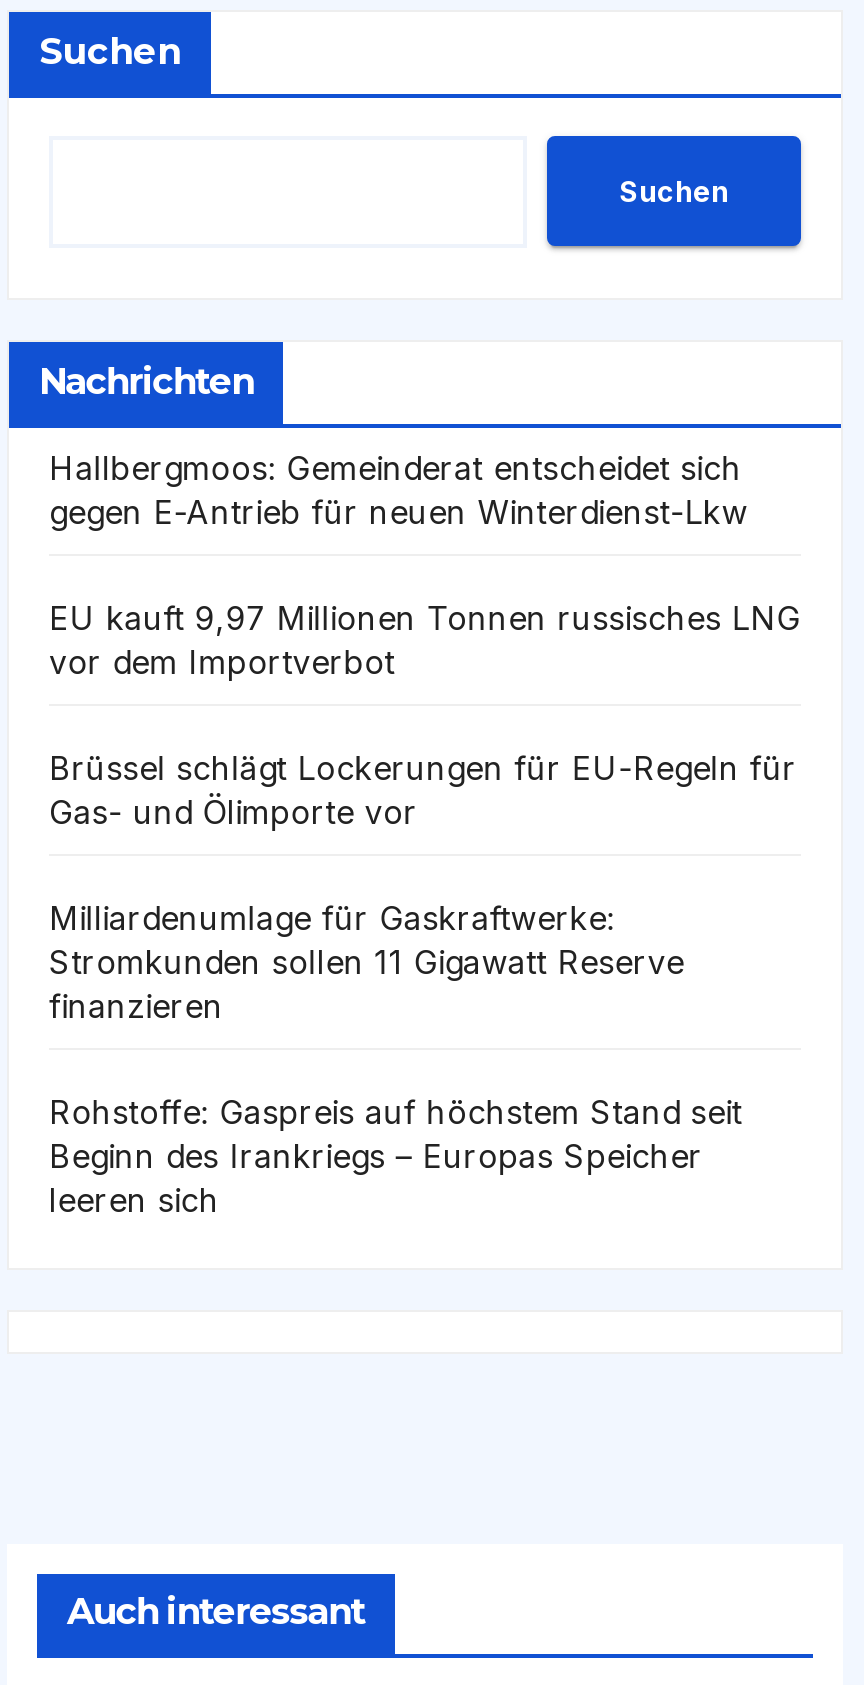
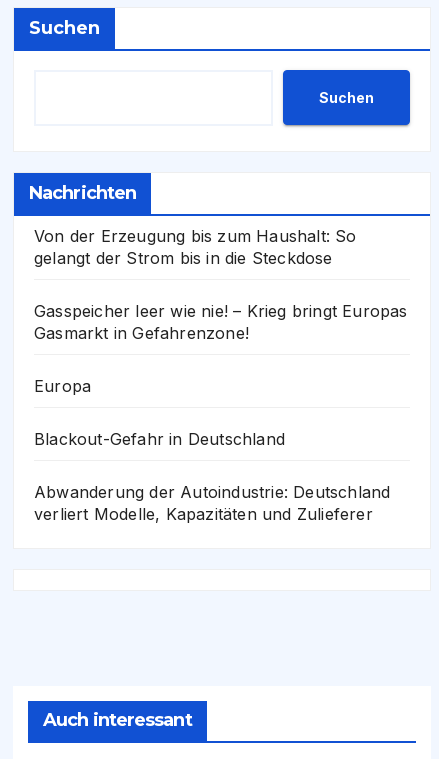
- Hallbergmoos: Gemeinderat entscheidet sich
- gegen E-Antrieb für neuen Winterdienst-Lkw
+ Von der Erzeugung bis zum Haushalt: So
+ gelangt der Strom bis in die Steckdose

- EU kauft 9,97 Millionen Tonnen russisches LNG
- vor dem Importverbot
+ Gasspeicher leer wie nie! – Krieg bringt Europas
+ Gasmarkt in Gefahrenzone!

- Brüssel schlägt Lockerungen für EU-Regeln für
- Gas- und Ölimporte vor
+ Europa

- Milliardenumlage für Gaskraftwerke:
- Stromkunden sollen 11 Gigawatt Reserve
- finanzieren
+ Blackout-Gefahr in Deutschland

- Rohstoffe: Gaspreis auf höchstem Stand seit
- Beginn des Irankriegs – Europas Speicher
- leeren sich
+ Abwanderung der Autoindustrie: Deutschland
+ verliert Modelle, Kapazitäten und Zulieferer
